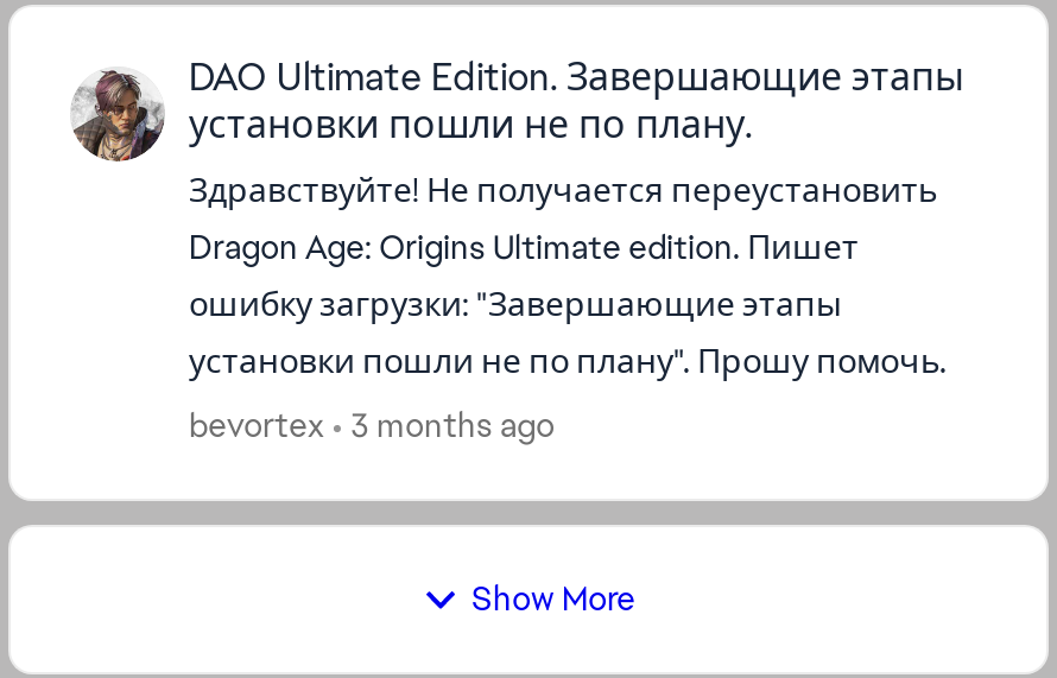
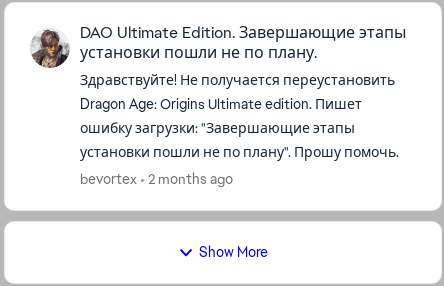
- bevortex 3 months ago
+ bevortex 2 months ago
